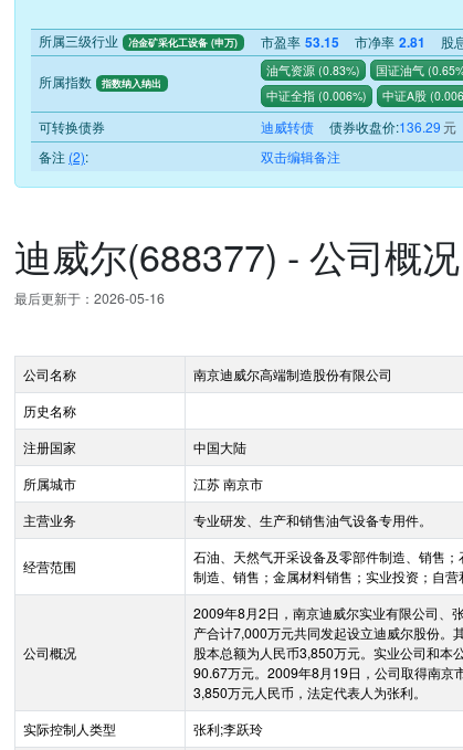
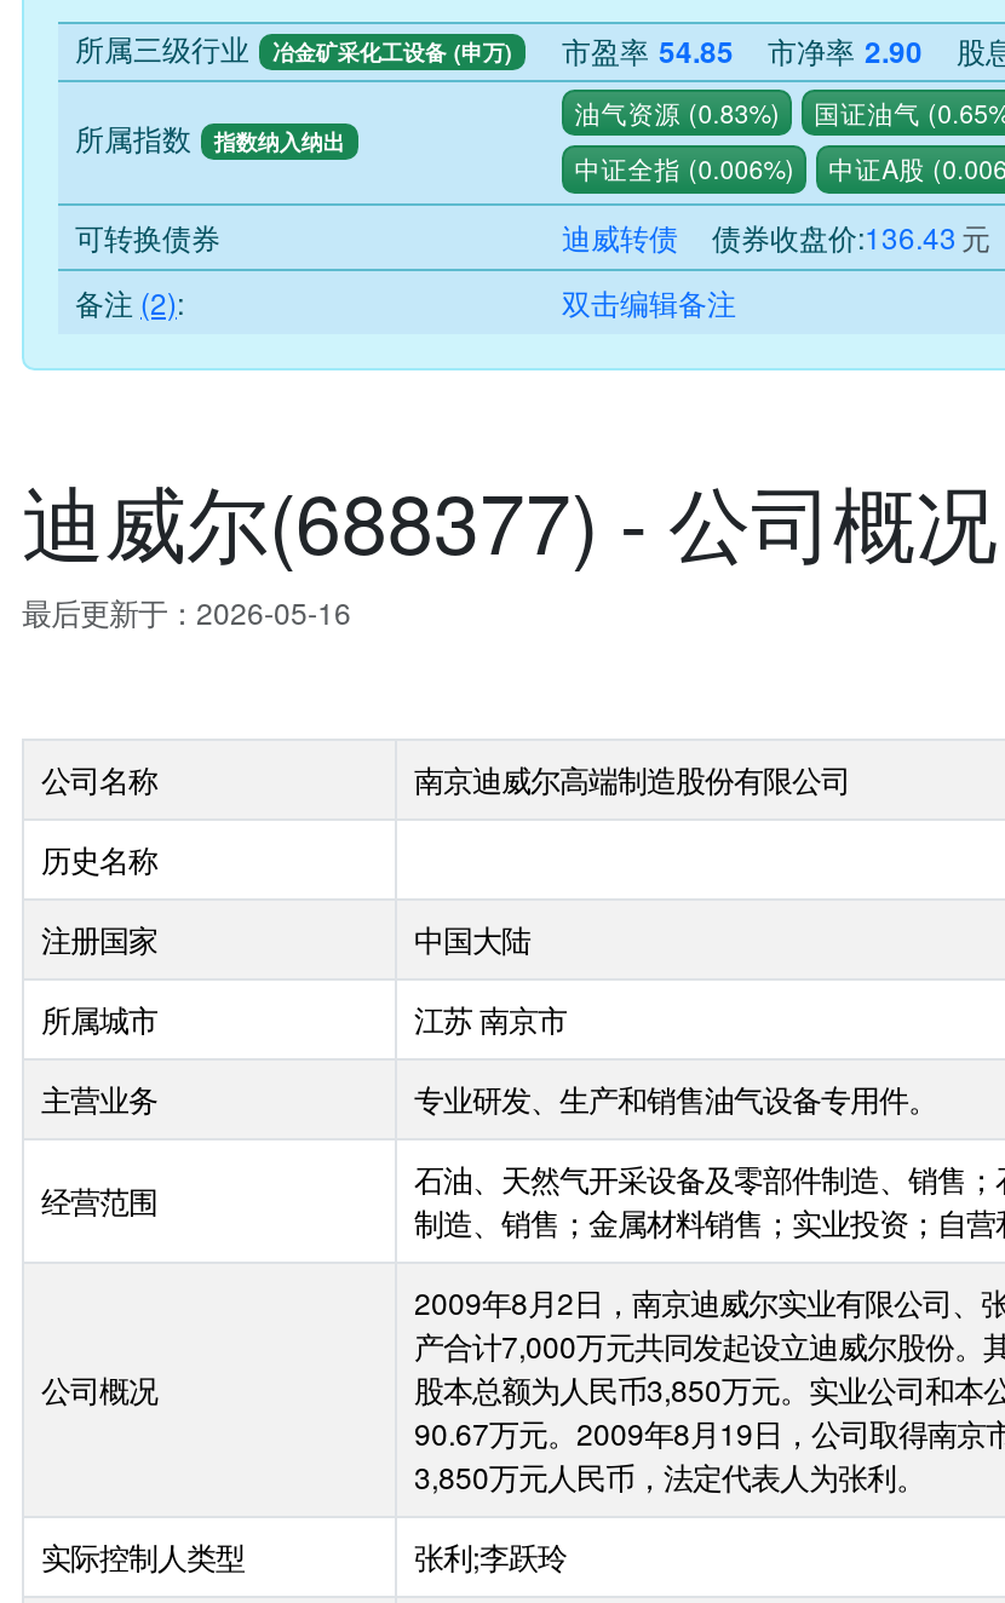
- 市盈率 53.15
+ 市盈率 54.85

- 市净率 2.81
+ 市净率 2.90

- 债券收盘价: 136.29 元
+ 债券收盘价: 136.43 元
